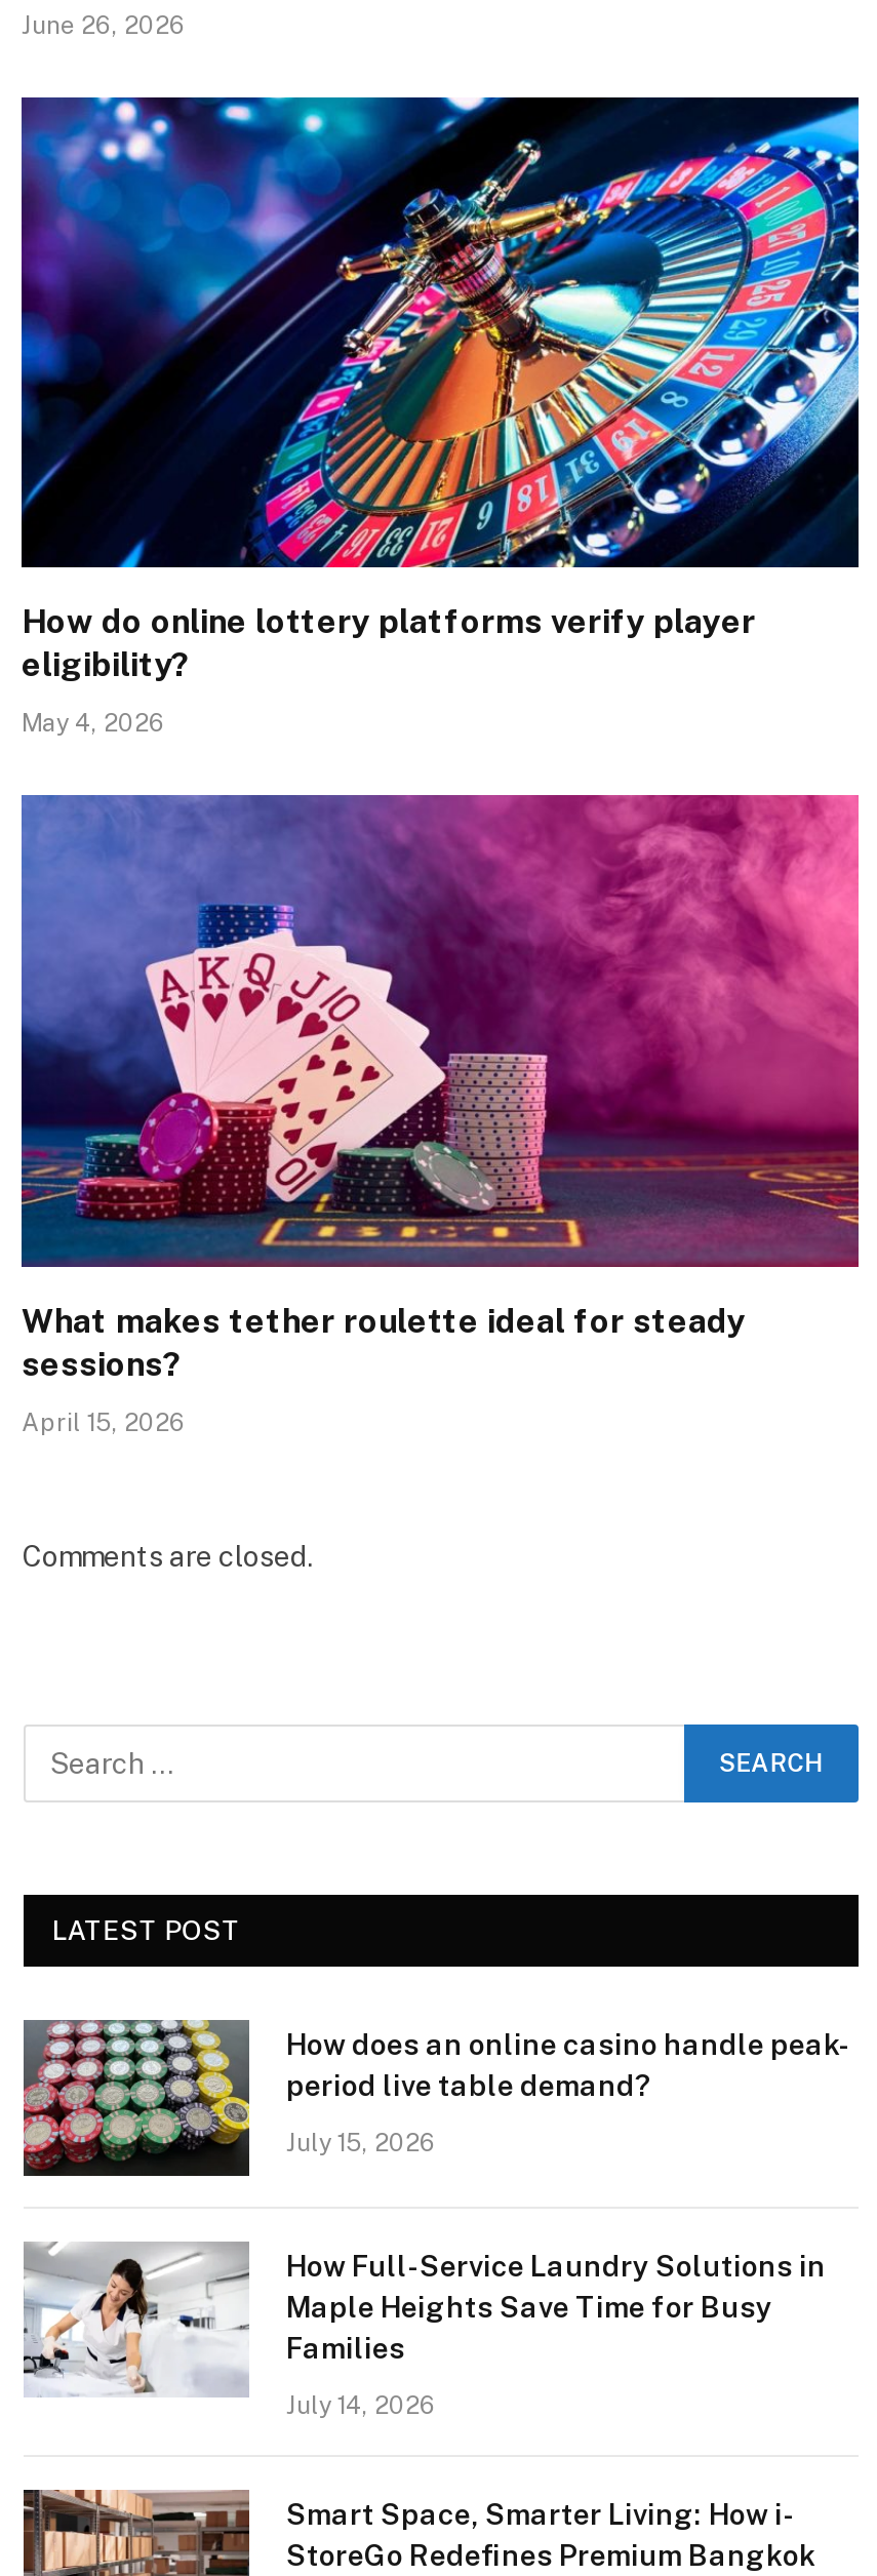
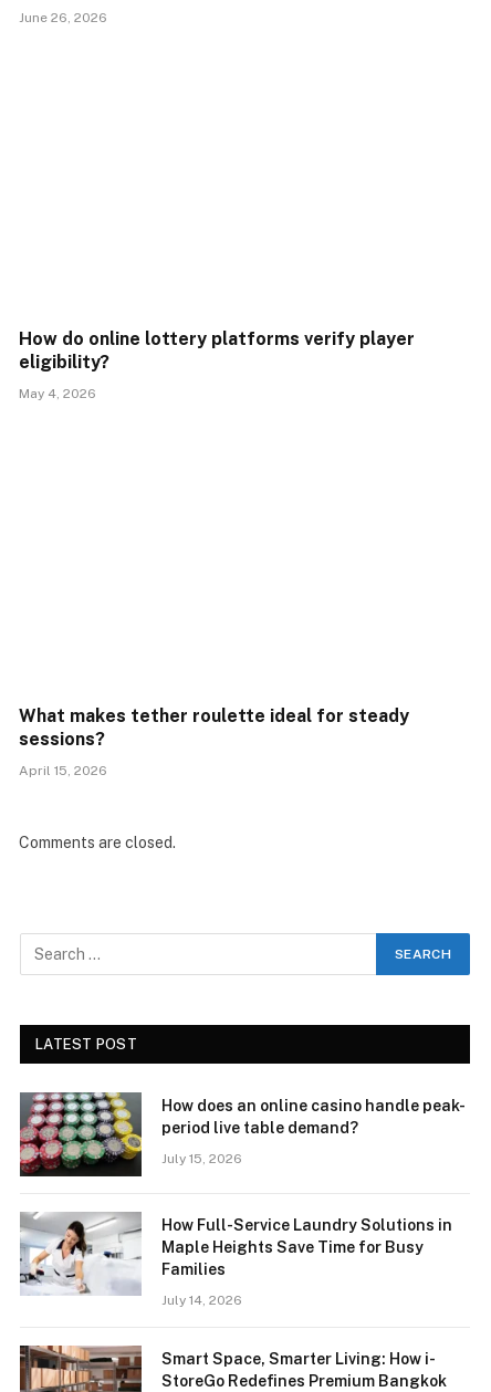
- [image]

- [image]
